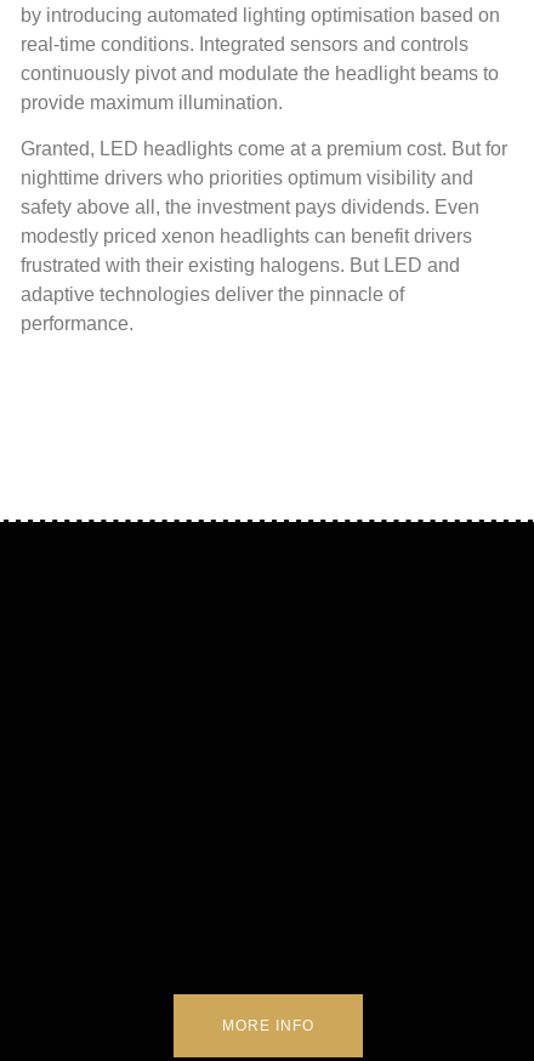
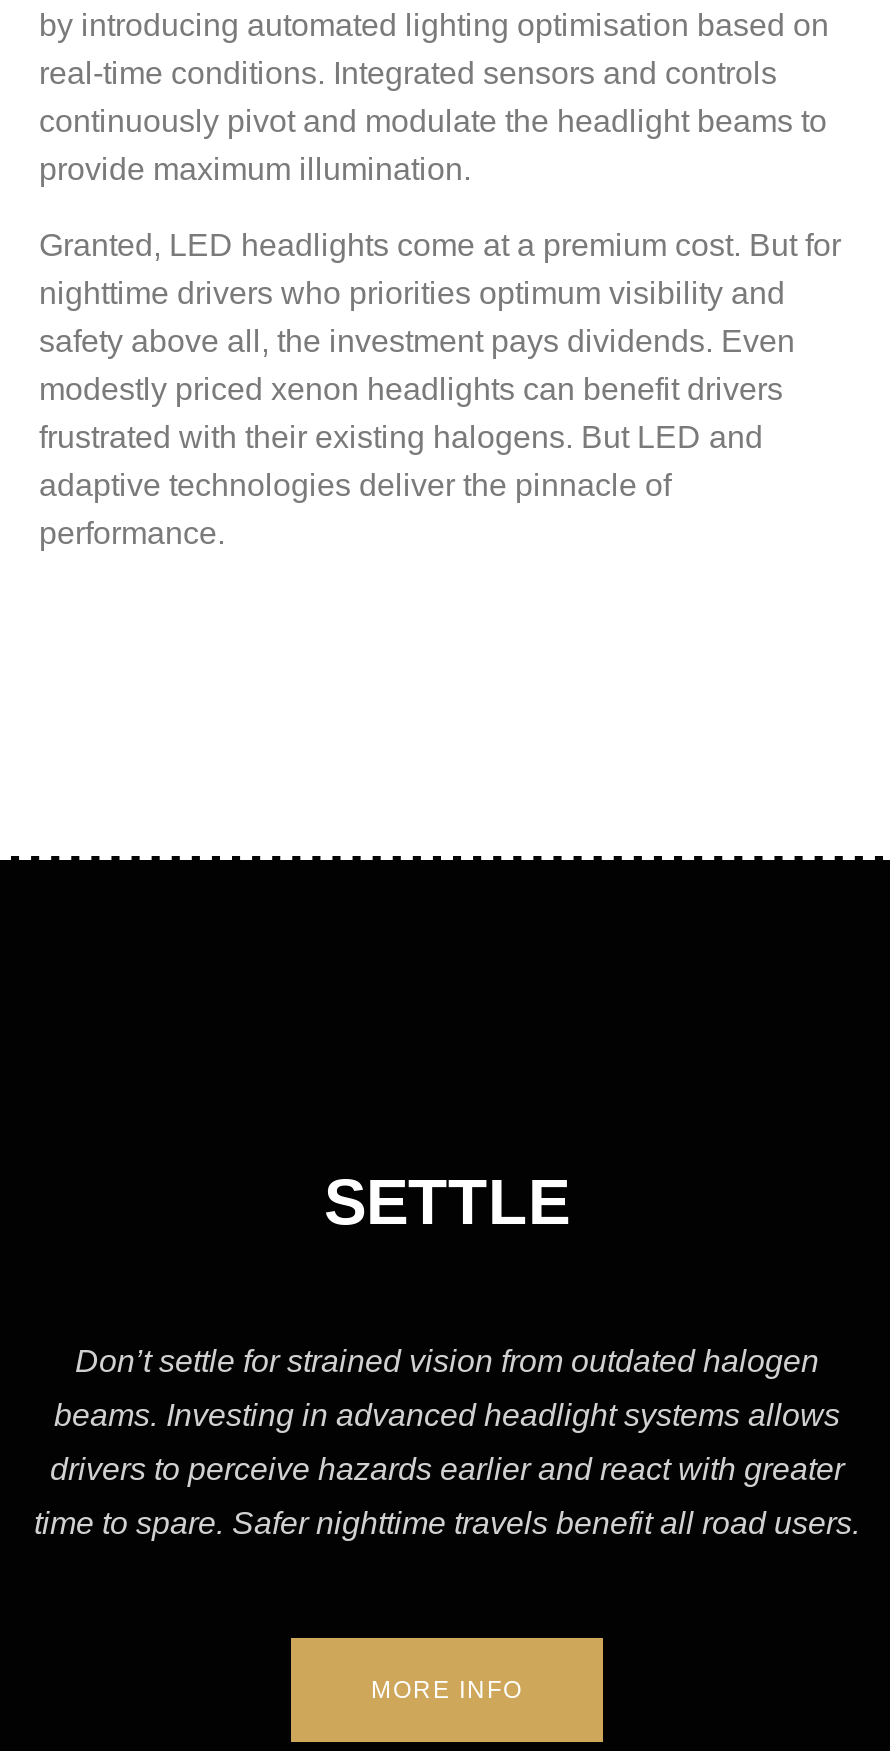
+ SETTLE
+ Don’t settle for strained vision from outdated halogen
+ beams. Investing in advanced headlight systems allows
+ drivers to perceive hazards earlier and react with greater
+ time to spare. Safer nighttime travels benefit all road users.
